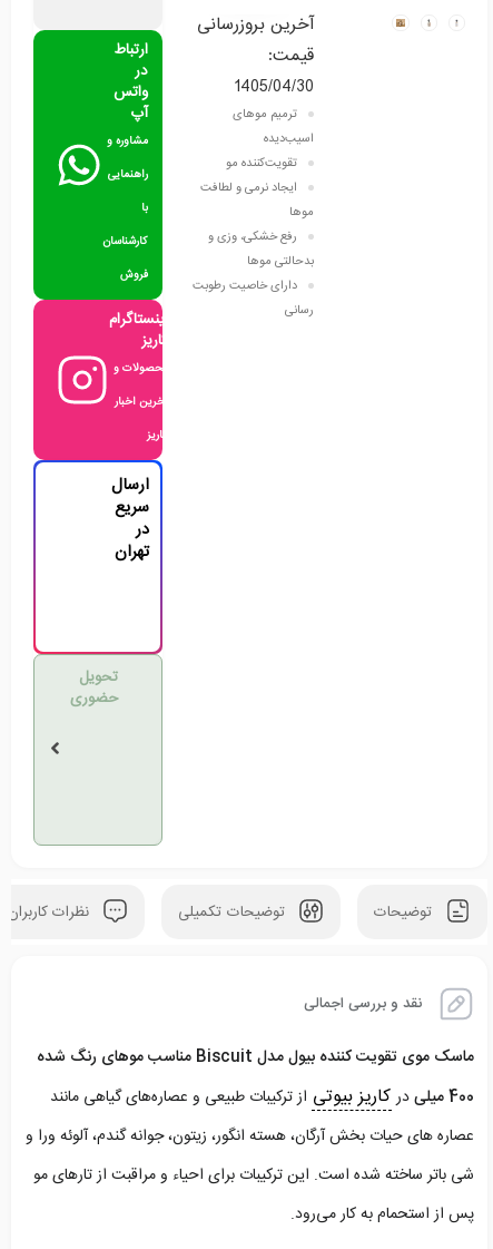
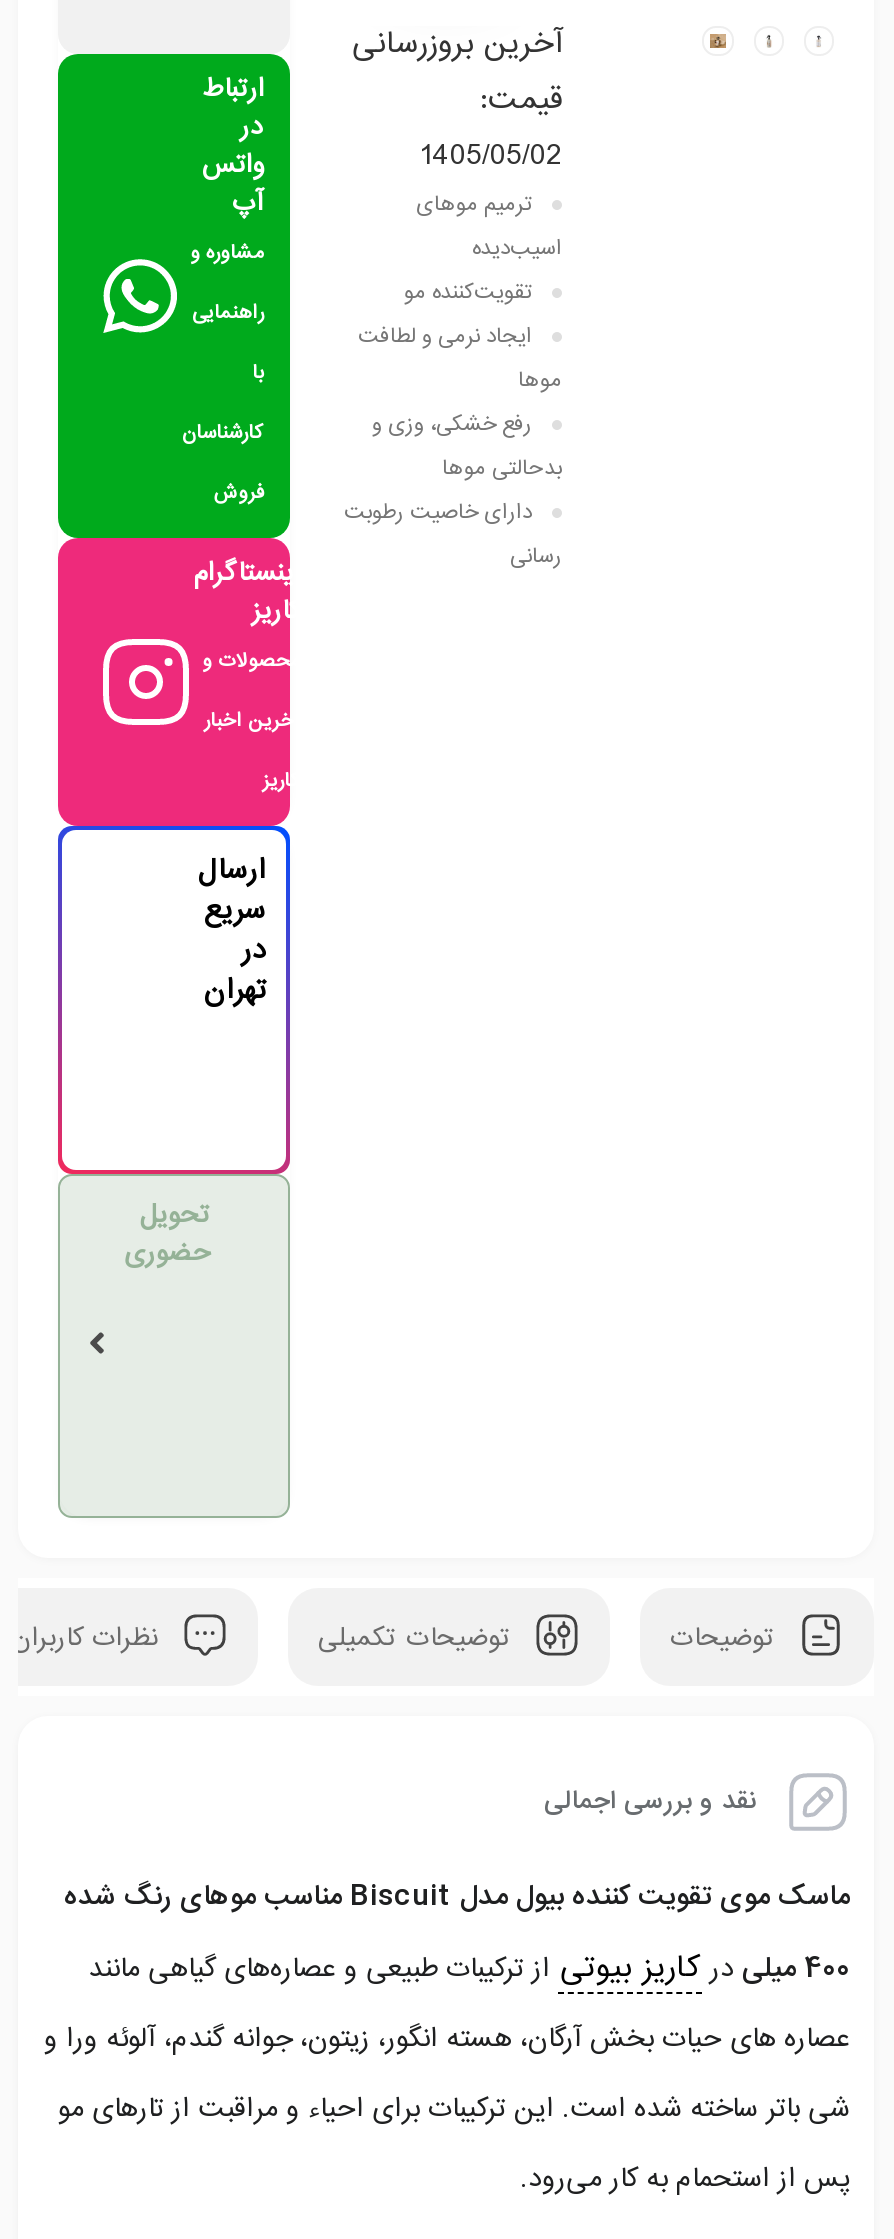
- 1405/04/30
+ 1405/05/02
